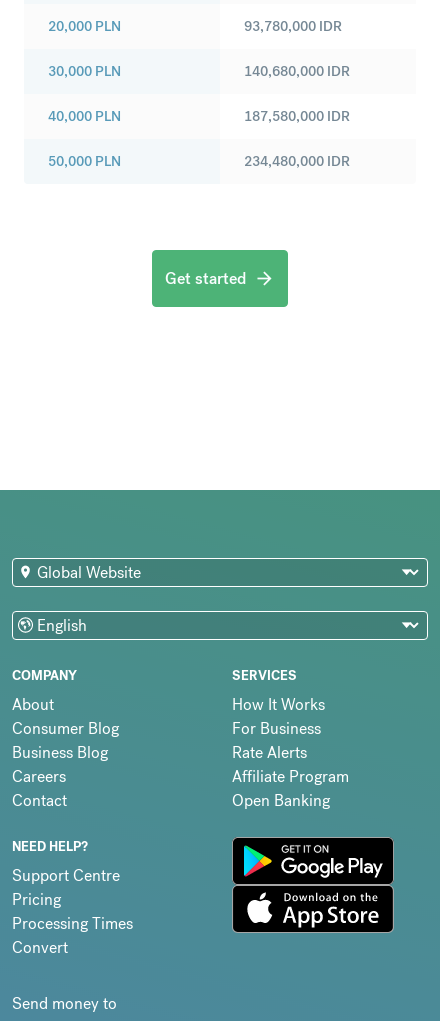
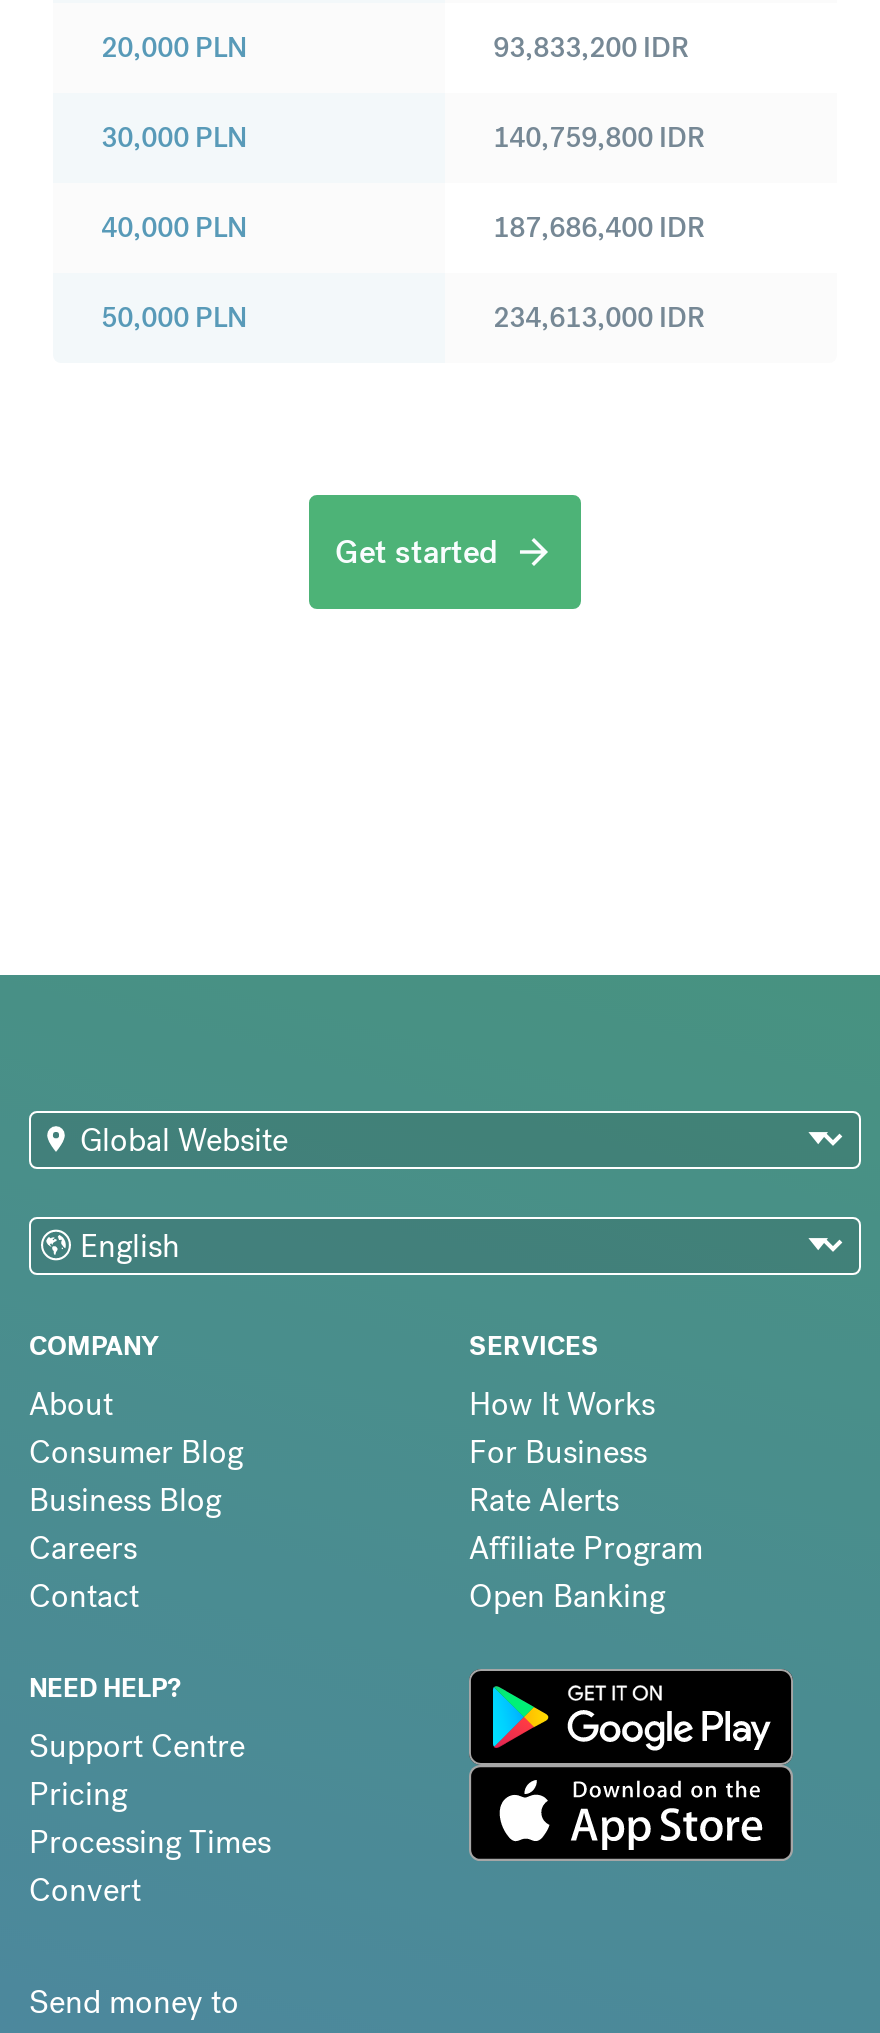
- 93,780,000 IDR
+ 93,833,200 IDR

- 140,680,000 IDR
+ 140,759,800 IDR

- 187,580,000 IDR
+ 187,686,400 IDR

- 234,480,000 IDR
+ 234,613,000 IDR
